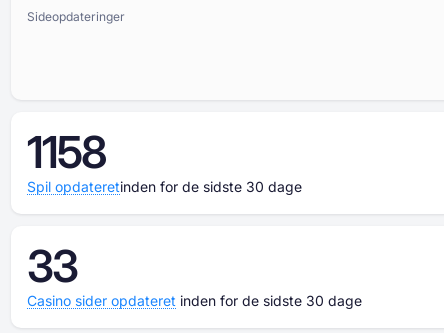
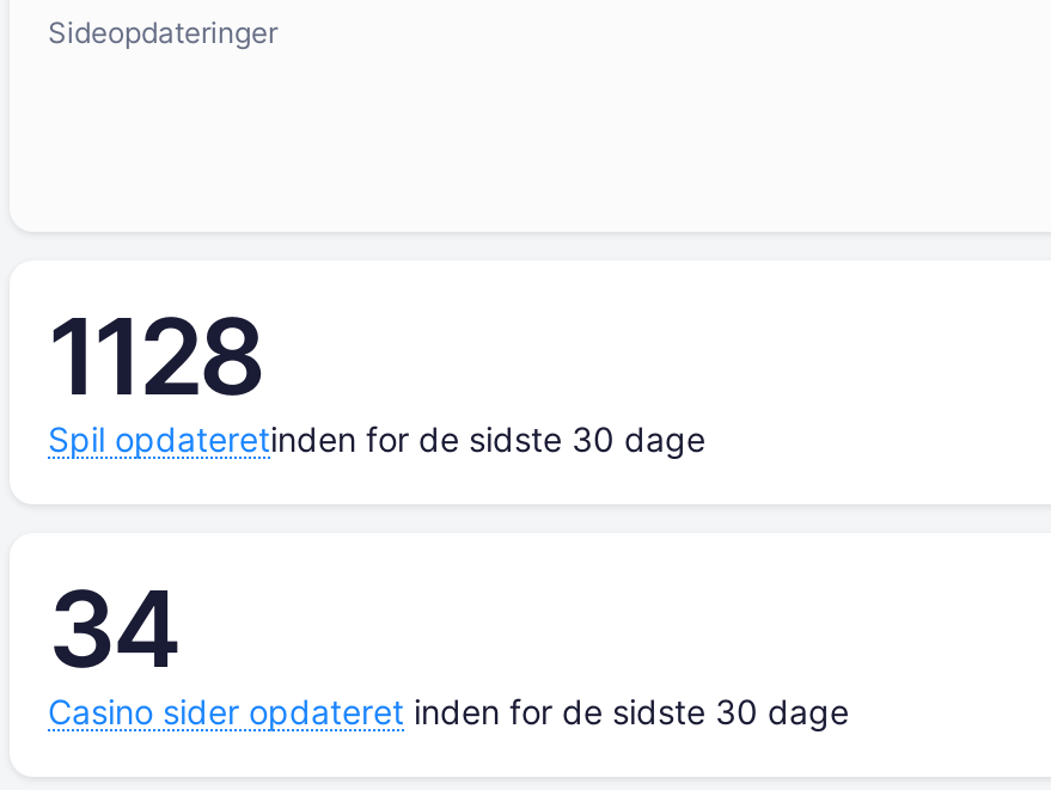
- 1158
+ 1128

- 33
+ 34
